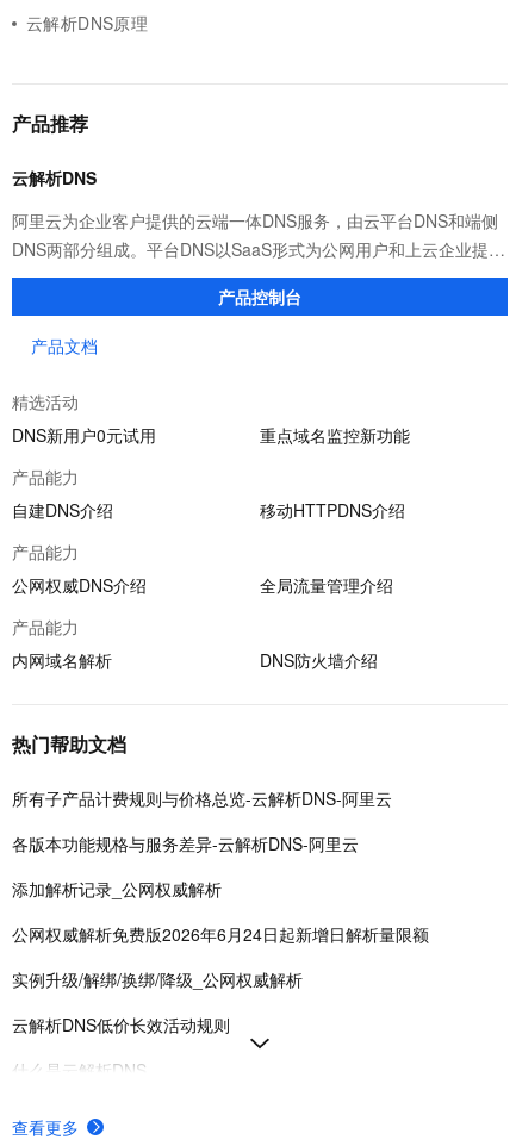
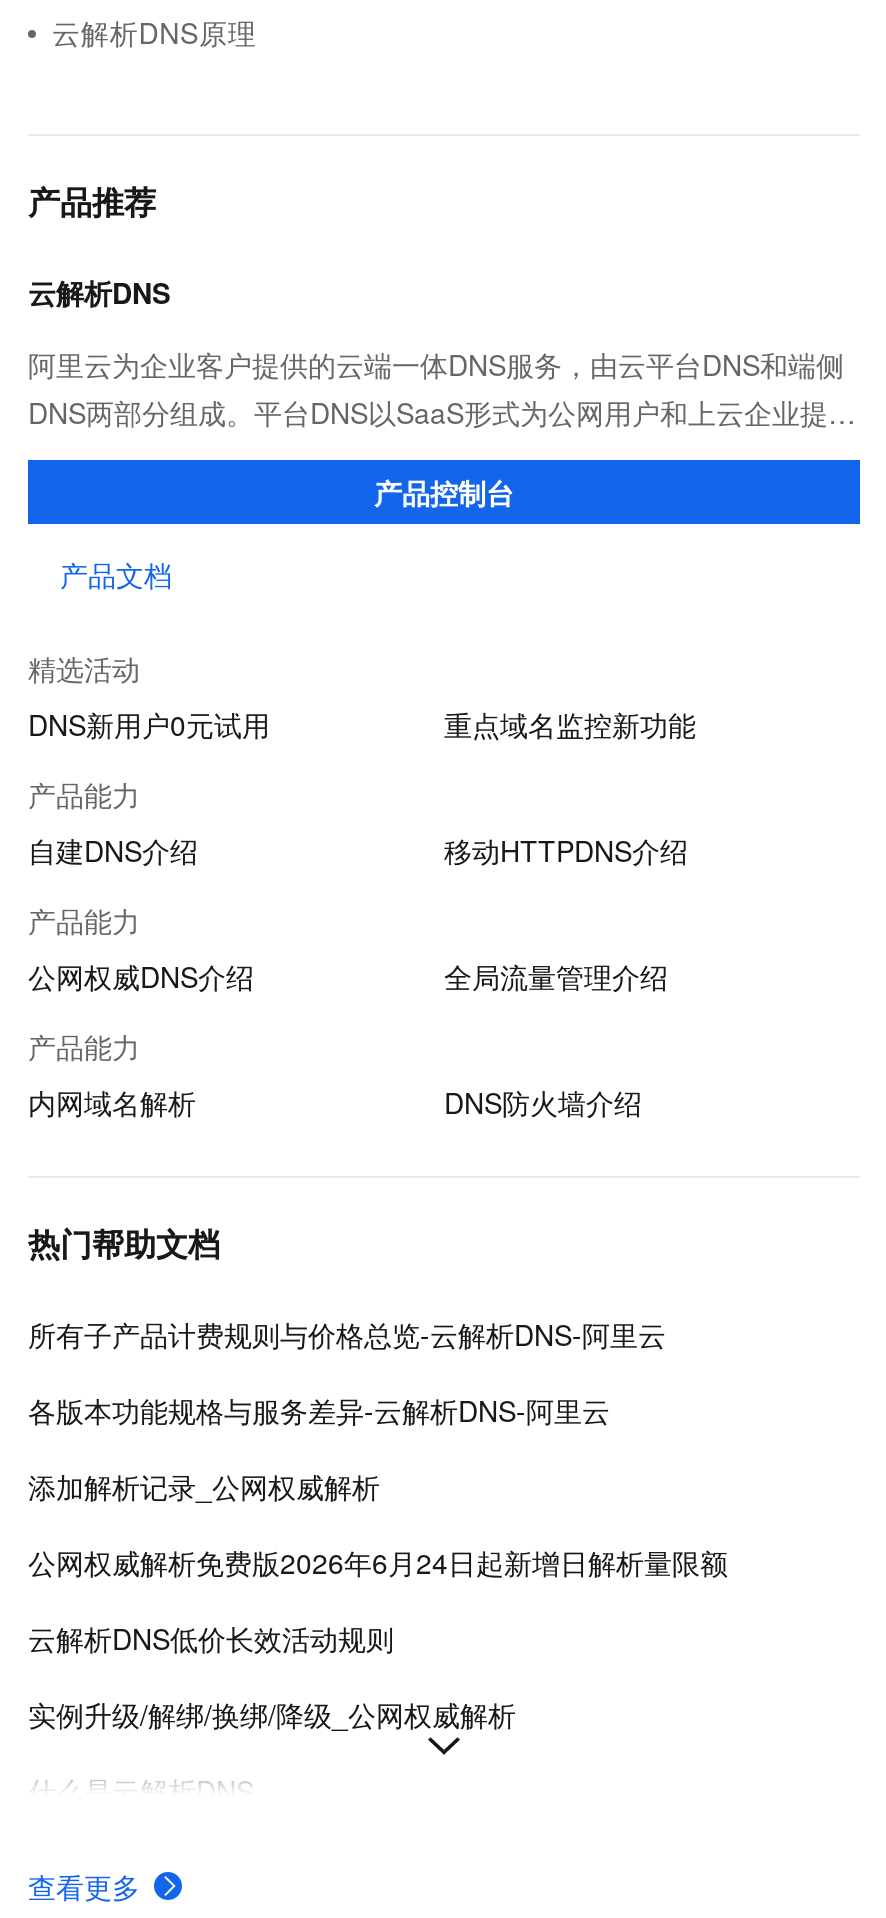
moved down: 实例升级/解绑/换绑/降级_公网权威解析

moved up: 云解析DNS低价长效活动规则
